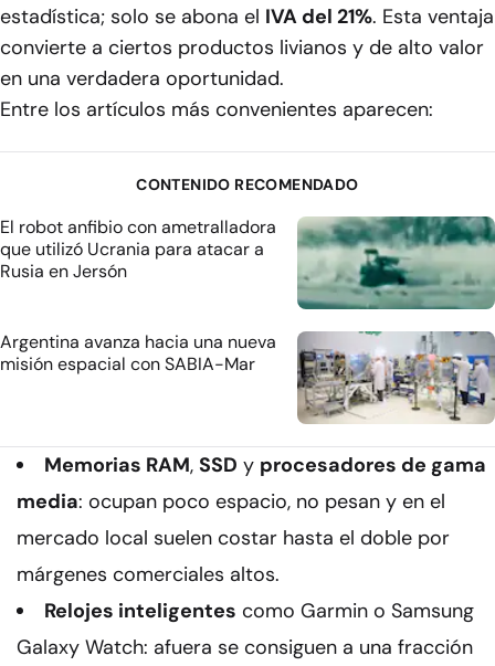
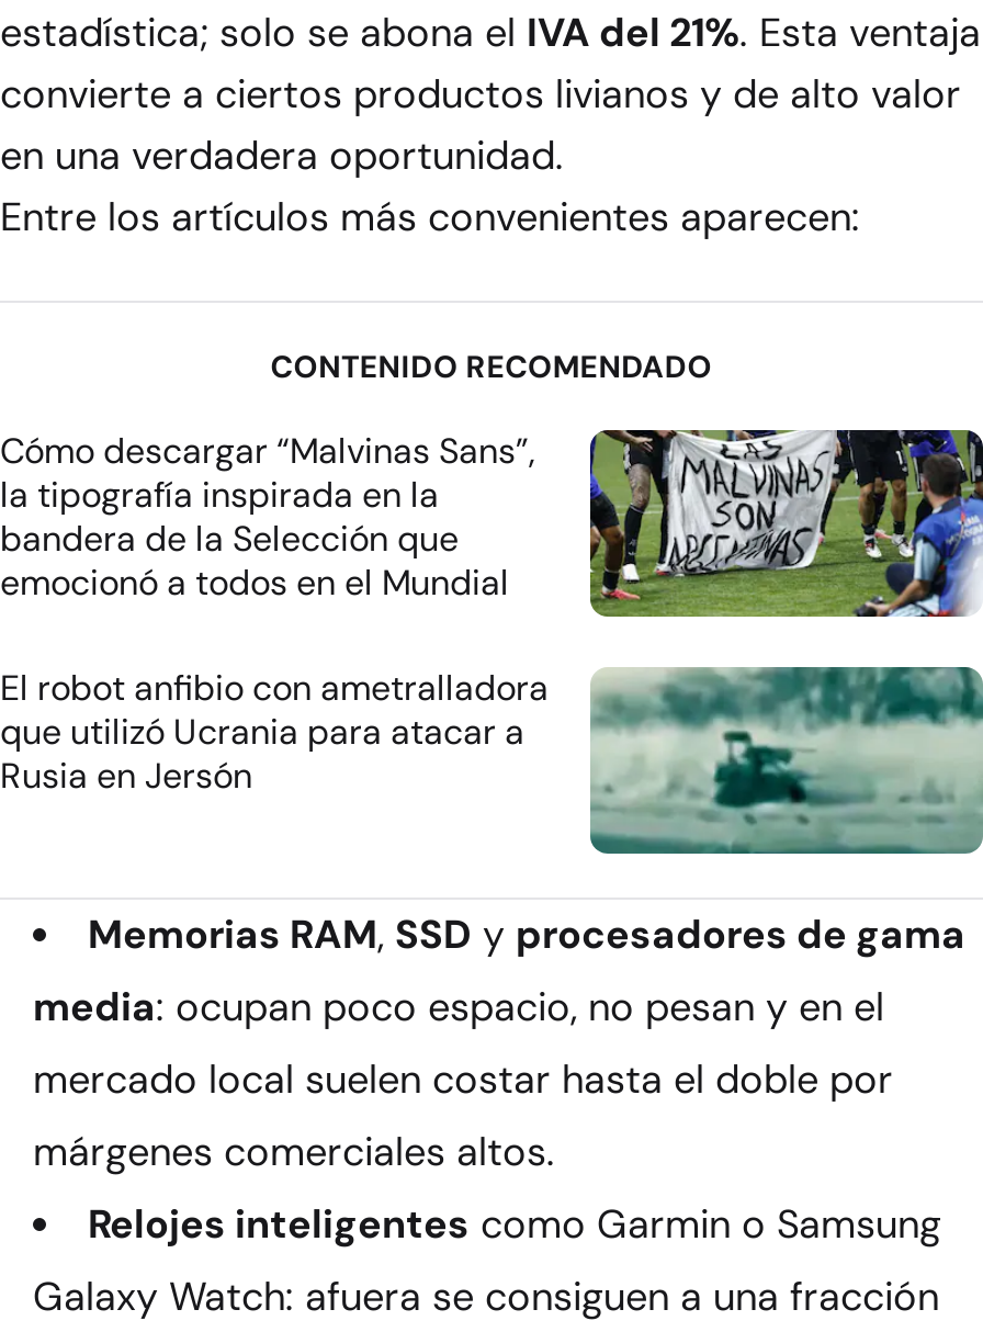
+ [image]
+ Cómo descargar “Malvinas Sans”,
+ la tipografía inspirada en la
+ bandera de la Selección que
+ emocionó a todos en el Mundial

moved down: [image] | El robot anfibio con ametralladora | que utilizó Ucrania para atacar a | Rusia en Jersón

- [image]
- Argentina avanza hacia una nueva
- misión espacial con SABIA-Mar
